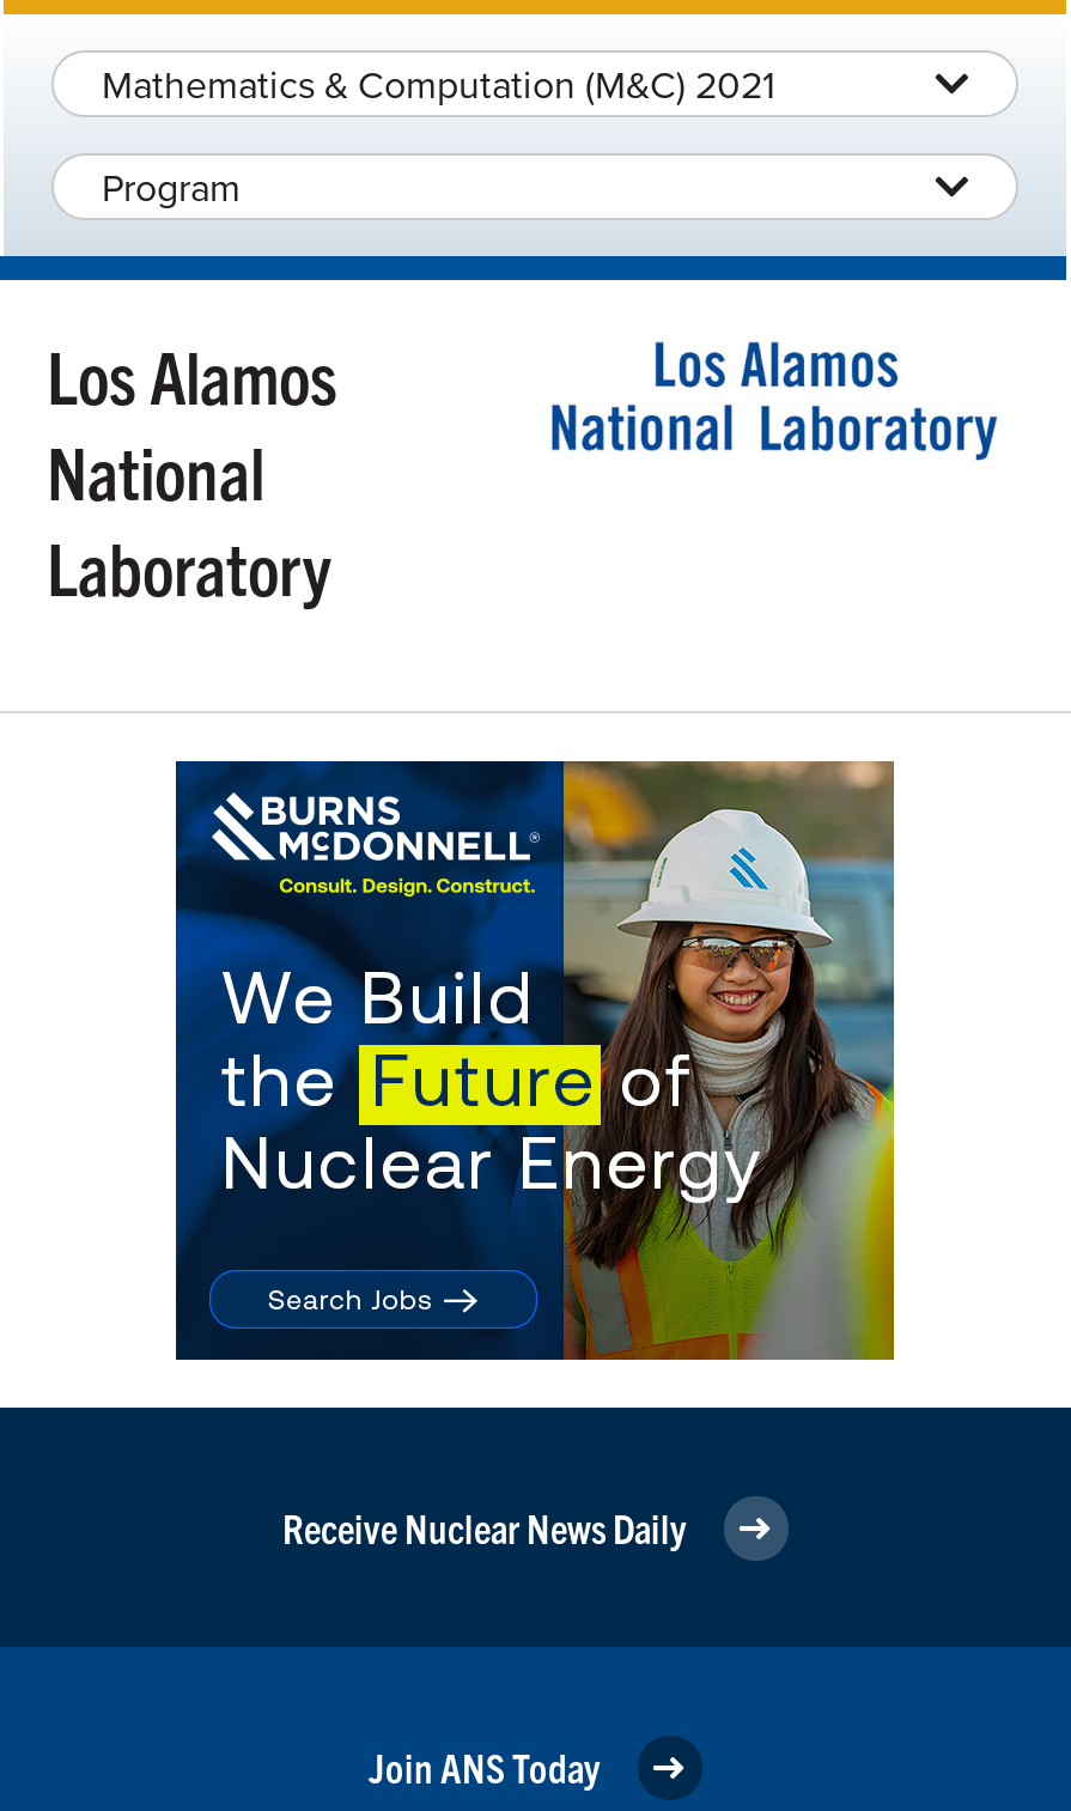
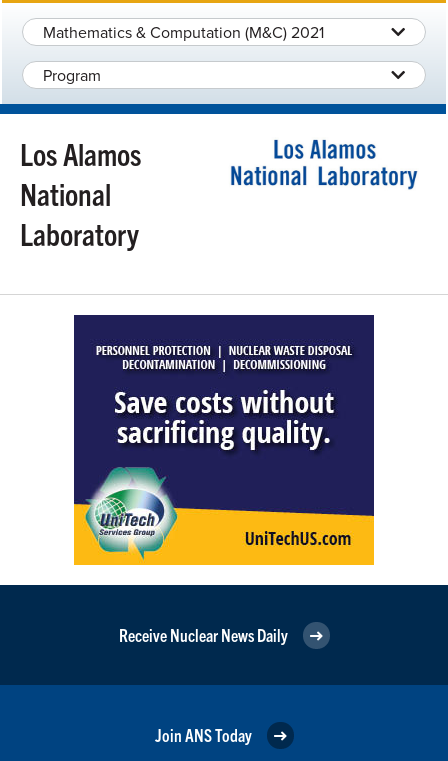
- [image]
+ [image]
